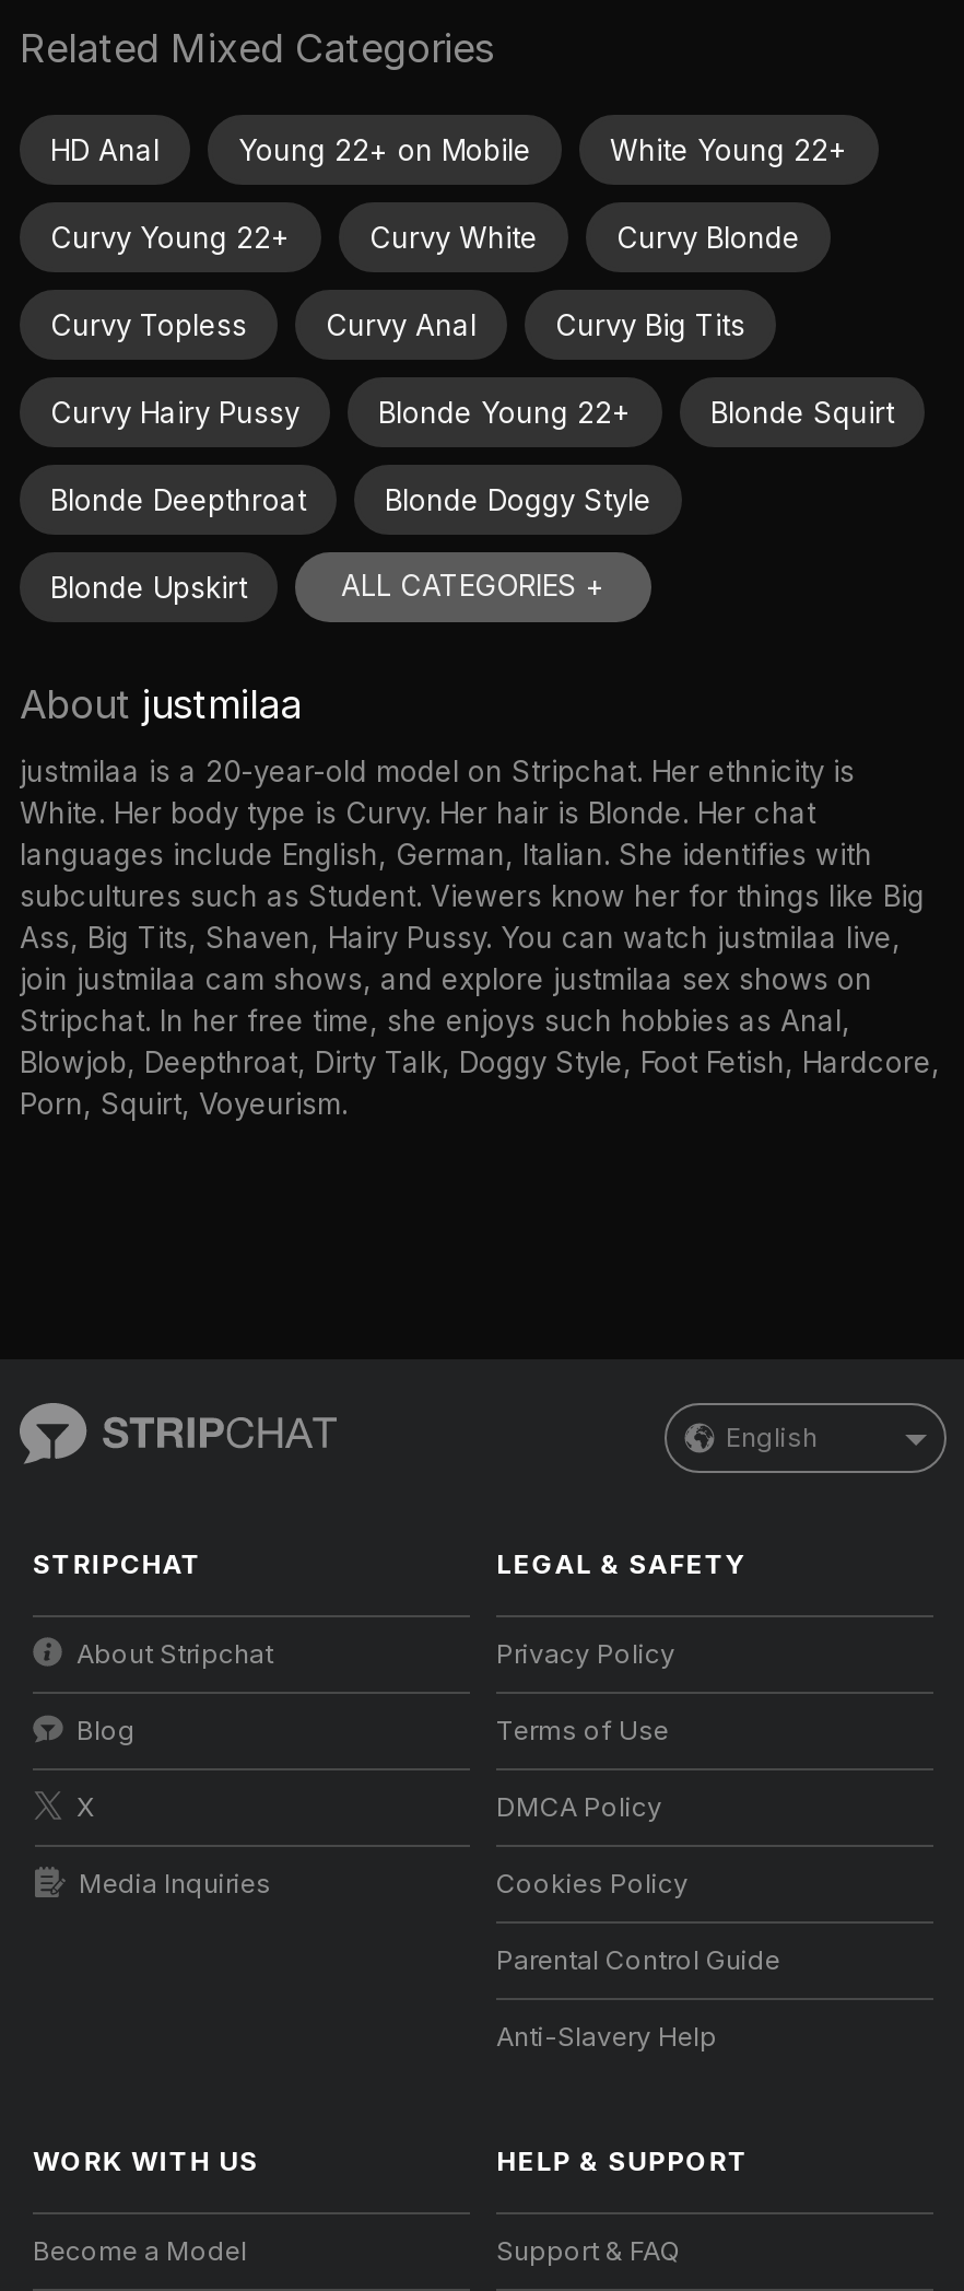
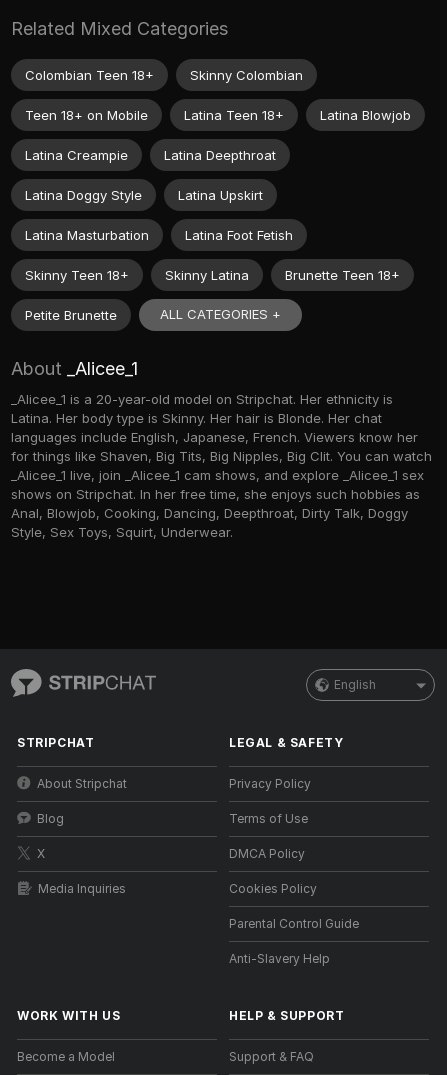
- HD Anal
- Young 22+ on Mobile
- White Young 22+
- Curvy Young 22+
- Curvy White
- Curvy Blonde
- Curvy Topless
- Curvy Anal
- Curvy Big Tits
- Curvy Hairy Pussy
- Blonde Young 22+
- Blonde Squirt
- Blonde Deepthroat
- Blonde Doggy Style
- Blonde Upskirt
+ Colombian Teen 18+
+ Skinny Colombian
+ Teen 18+ on Mobile
+ Latina Teen 18+
+ Latina Blowjob
+ Latina Creampie
+ Latina Deepthroat
+ Latina Doggy Style
+ Latina Upskirt
+ Latina Masturbation
+ Latina Foot Fetish
+ Skinny Teen 18+
+ Skinny Latina
+ Brunette Teen 18+
+ Petite Brunette

moved down: ALL CATEGORIES +

- About justmilaa
+ About _Alicee_1

- justmilaa is a 20-year-old model on Stripchat. Her ethnicity is
- White. Her body type is Curvy. Her hair is Blonde. Her chat
- languages include English, German, Italian. She identifies with
- subcultures such as Student. Viewers know her for things like Big
- Ass, Big Tits, Shaven, Hairy Pussy. You can watch justmilaa live,
- join justmilaa cam shows, and explore justmilaa sex shows on
- Stripchat. In her free time, she enjoys such hobbies as Anal,
- Blowjob, Deepthroat, Dirty Talk, Doggy Style, Foot Fetish, Hardcore,
- Porn, Squirt, Voyeurism.
+ _Alicee_1 is a 20-year-old model on Stripchat. Her ethnicity is
+ Latina. Her body type is Skinny. Her hair is Blonde. Her chat
+ languages include English, Japanese, French. Viewers know her
+ for things like Shaven, Big Tits, Big Nipples, Big Clit. You can watch
+ _Alicee_1 live, join _Alicee_1 cam shows, and explore _Alicee_1 sex
+ shows on Stripchat. In her free time, she enjoys such hobbies as
+ Anal, Blowjob, Cooking, Dancing, Deepthroat, Dirty Talk, Doggy
+ Style, Sex Toys, Squirt, Underwear.
